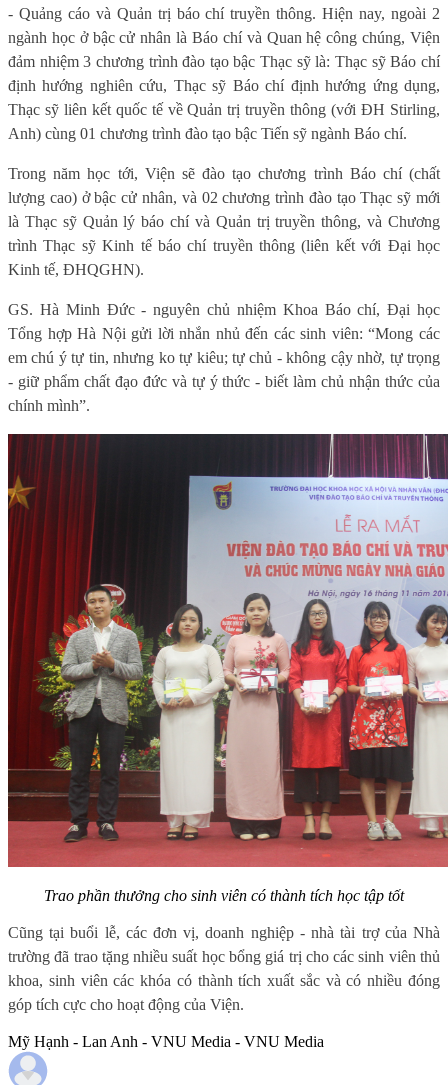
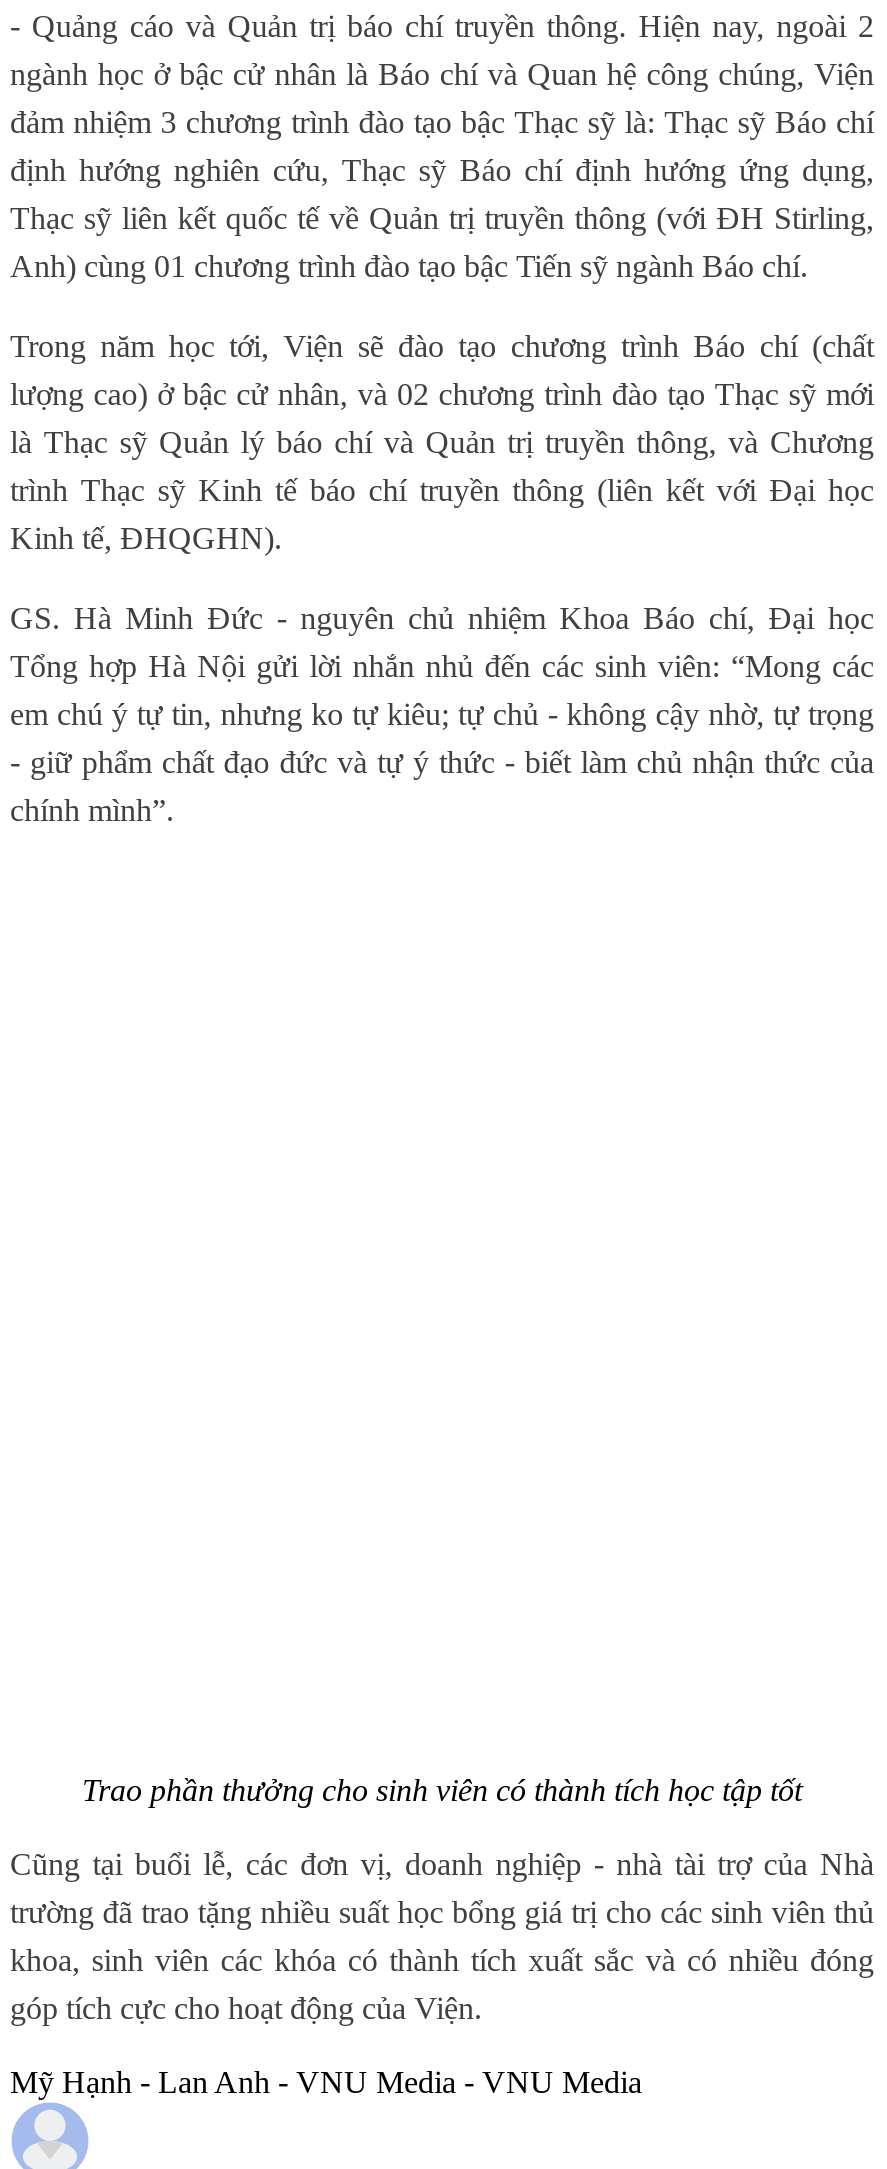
- [image]
